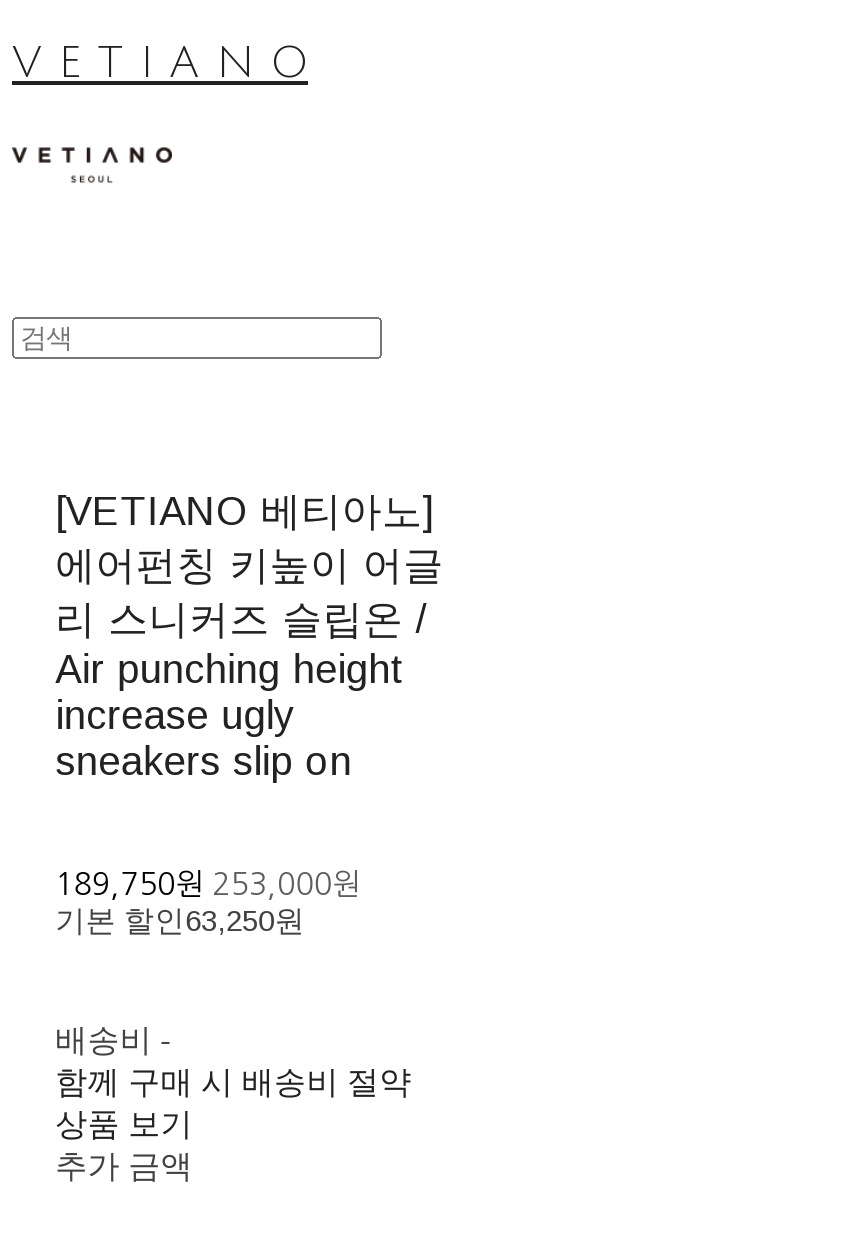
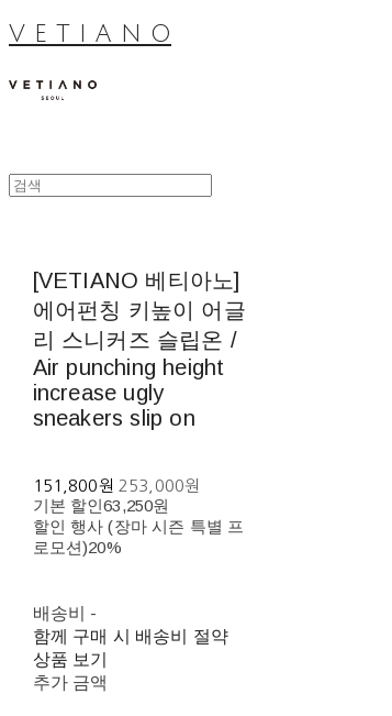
- 189,750원 253,000원
+ 151,800원 253,000원

+ 할인 행사 (장마 시즌 특별 프
+ 로모션)20%
